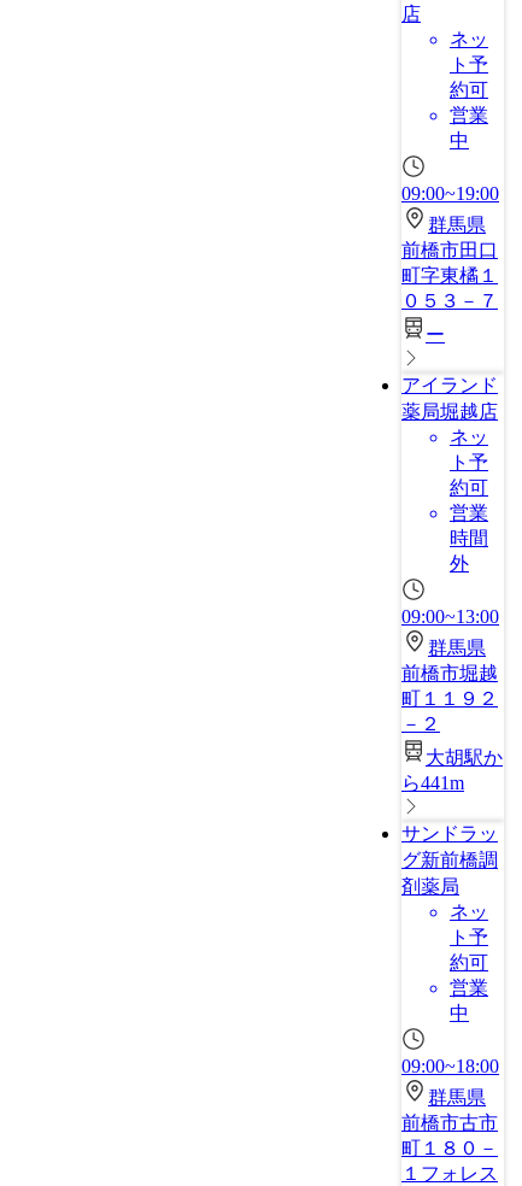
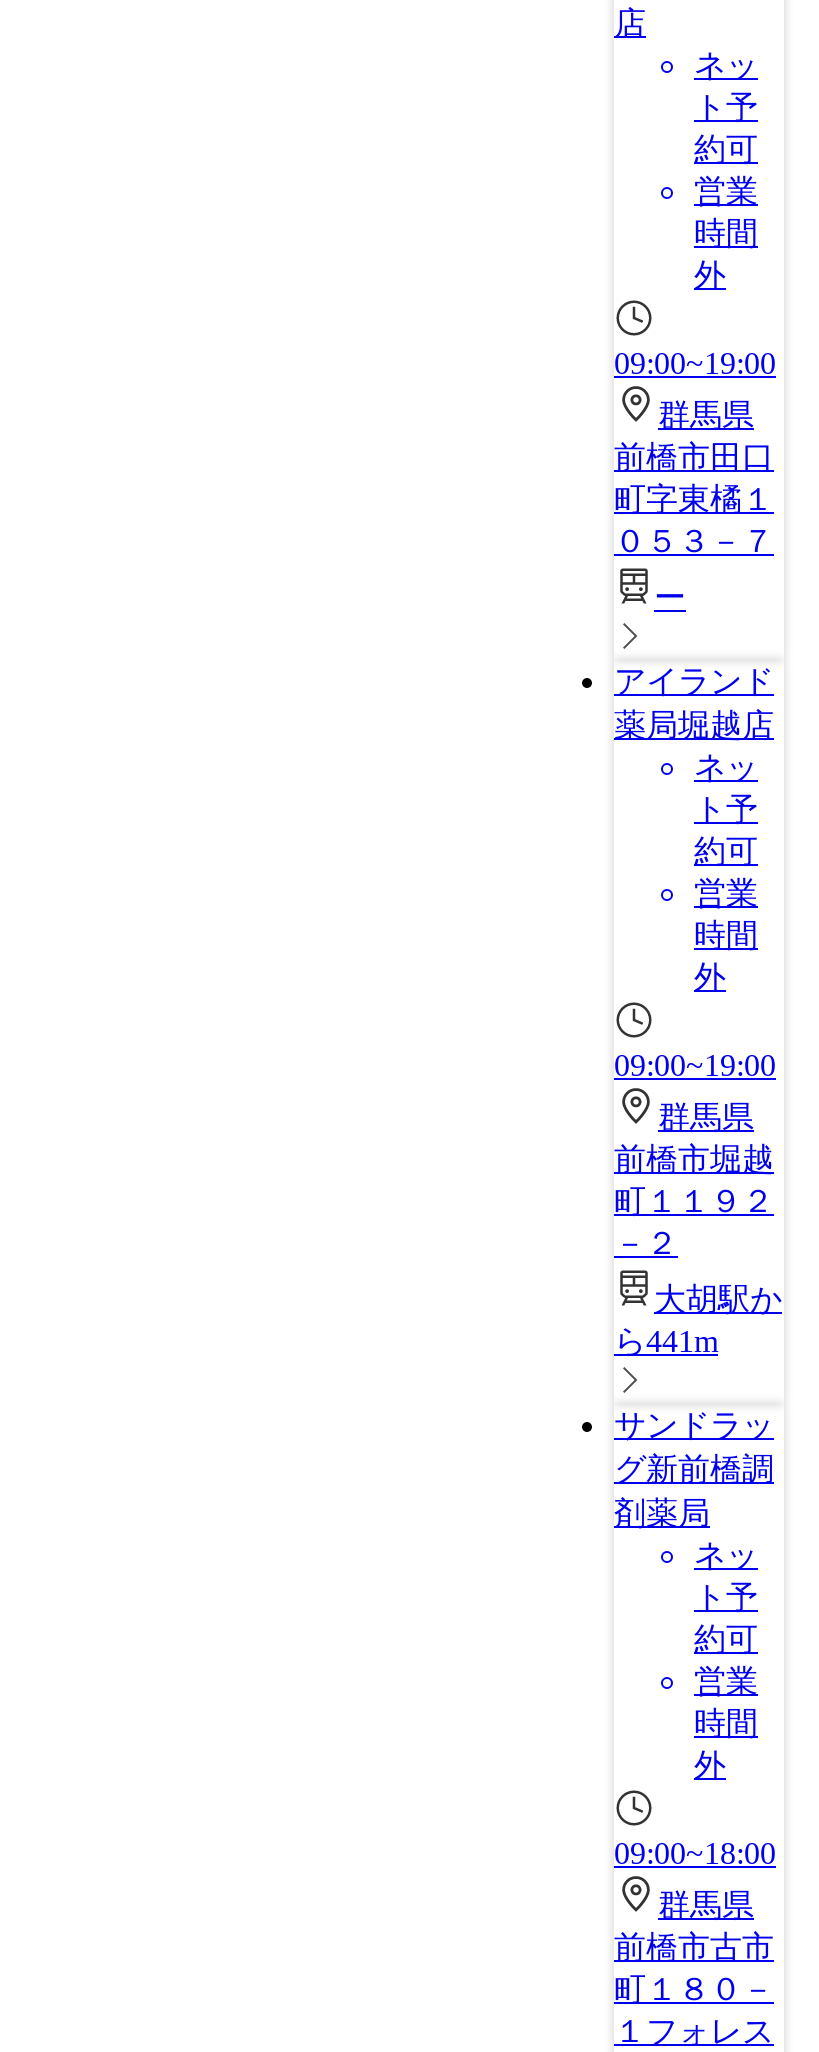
- 中
+ 時間
+ 外

- 09:00~13:00
+ 09:00~19:00

- 中
+ 時間
+ 外
